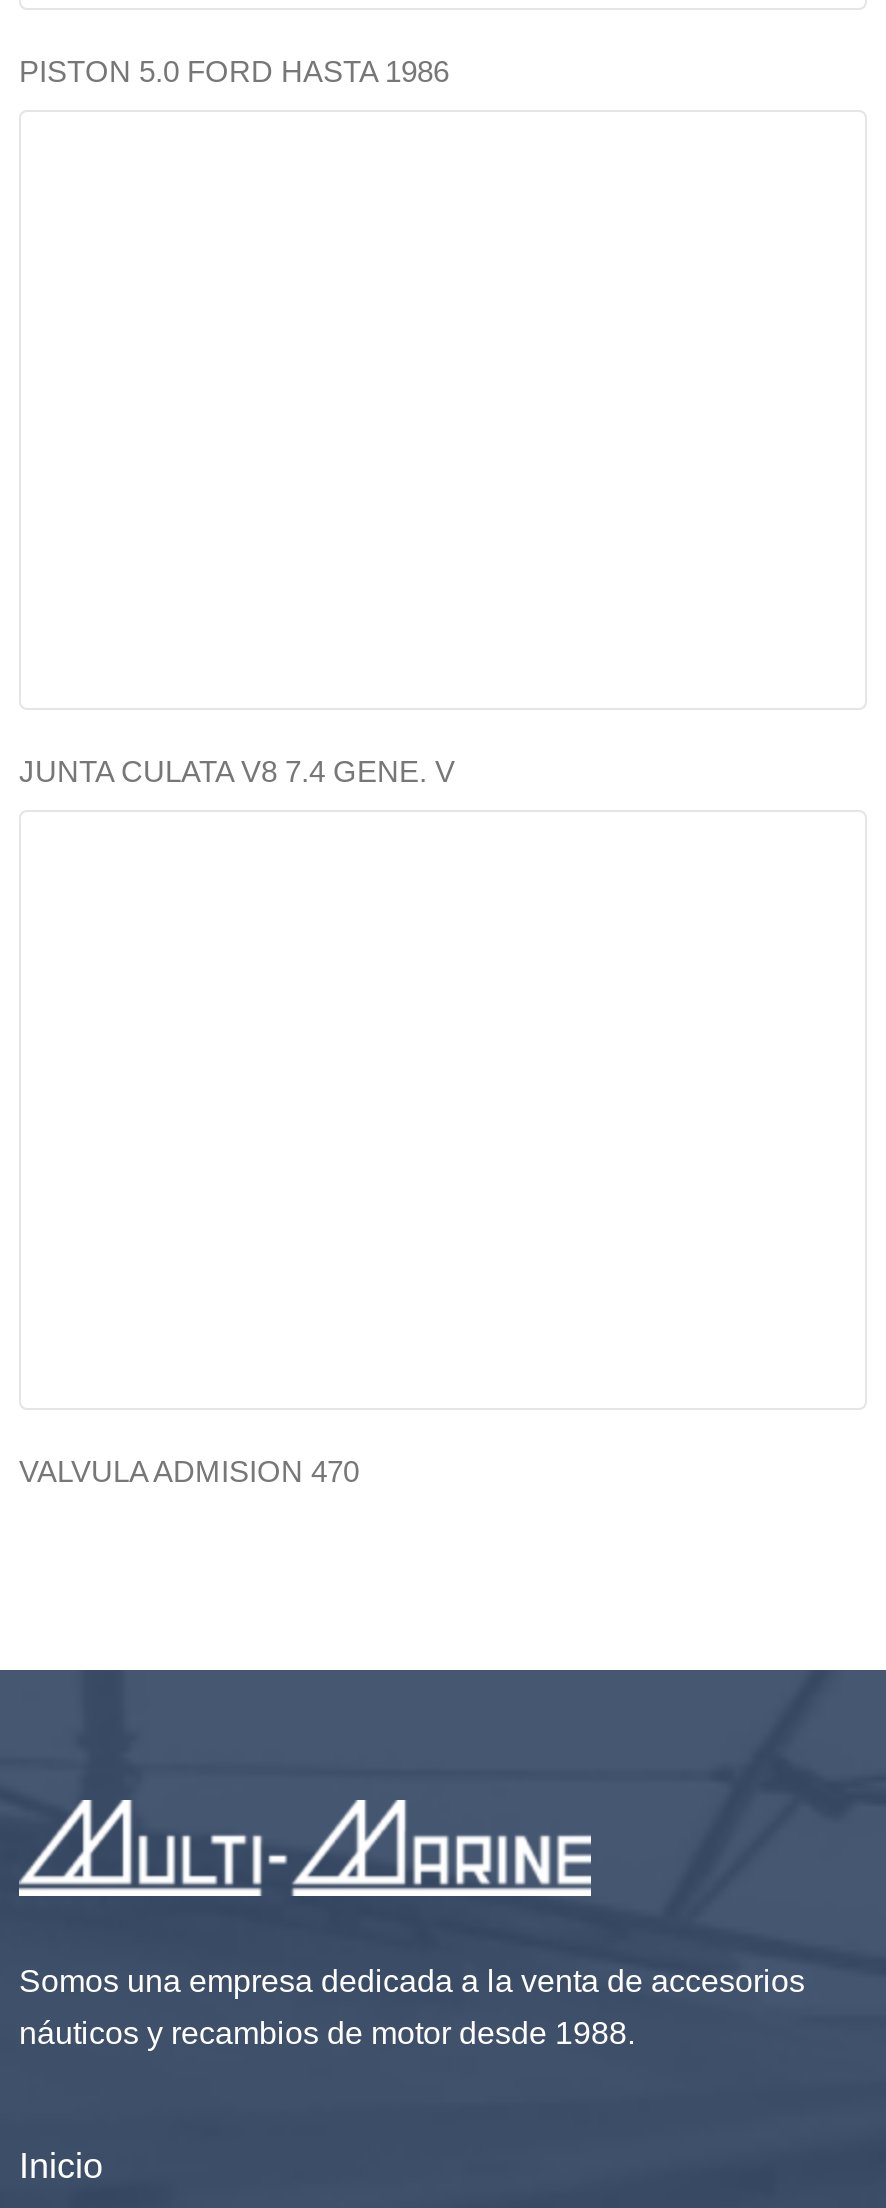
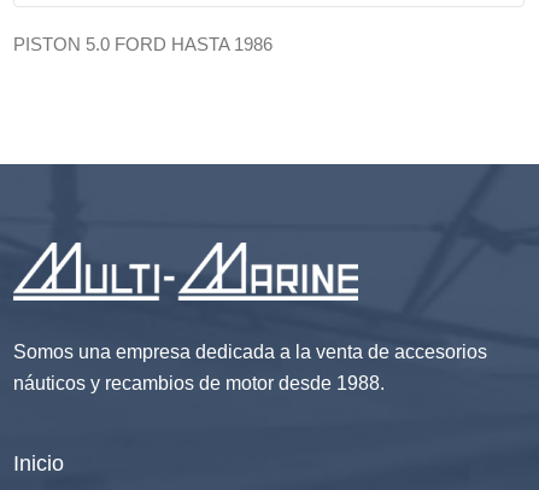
- JUNTA CULATA V8 7.4 GENE. V

- VALVULA ADMISION 470
